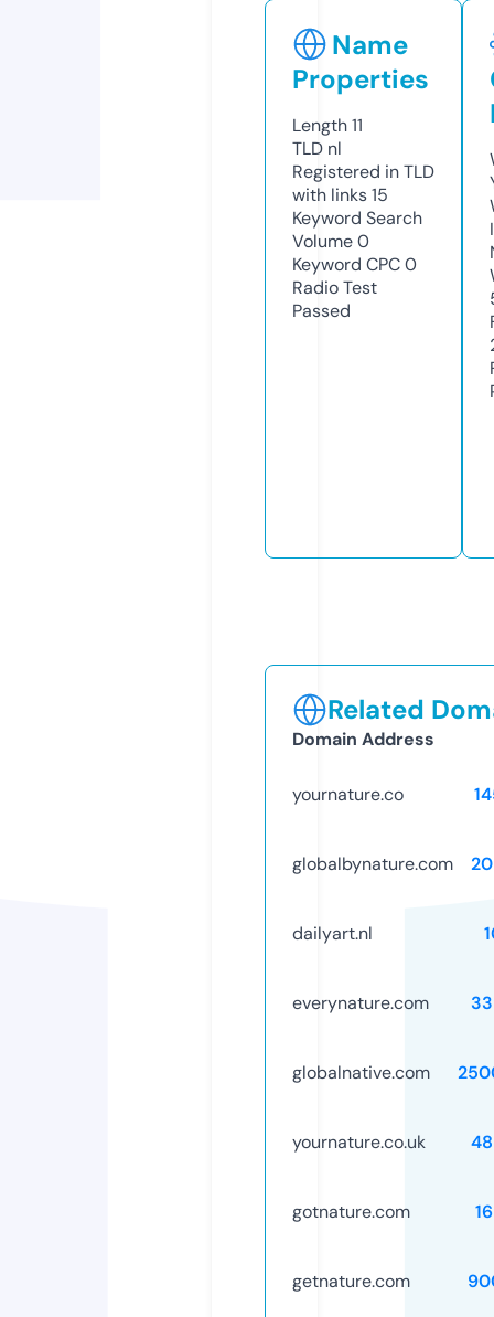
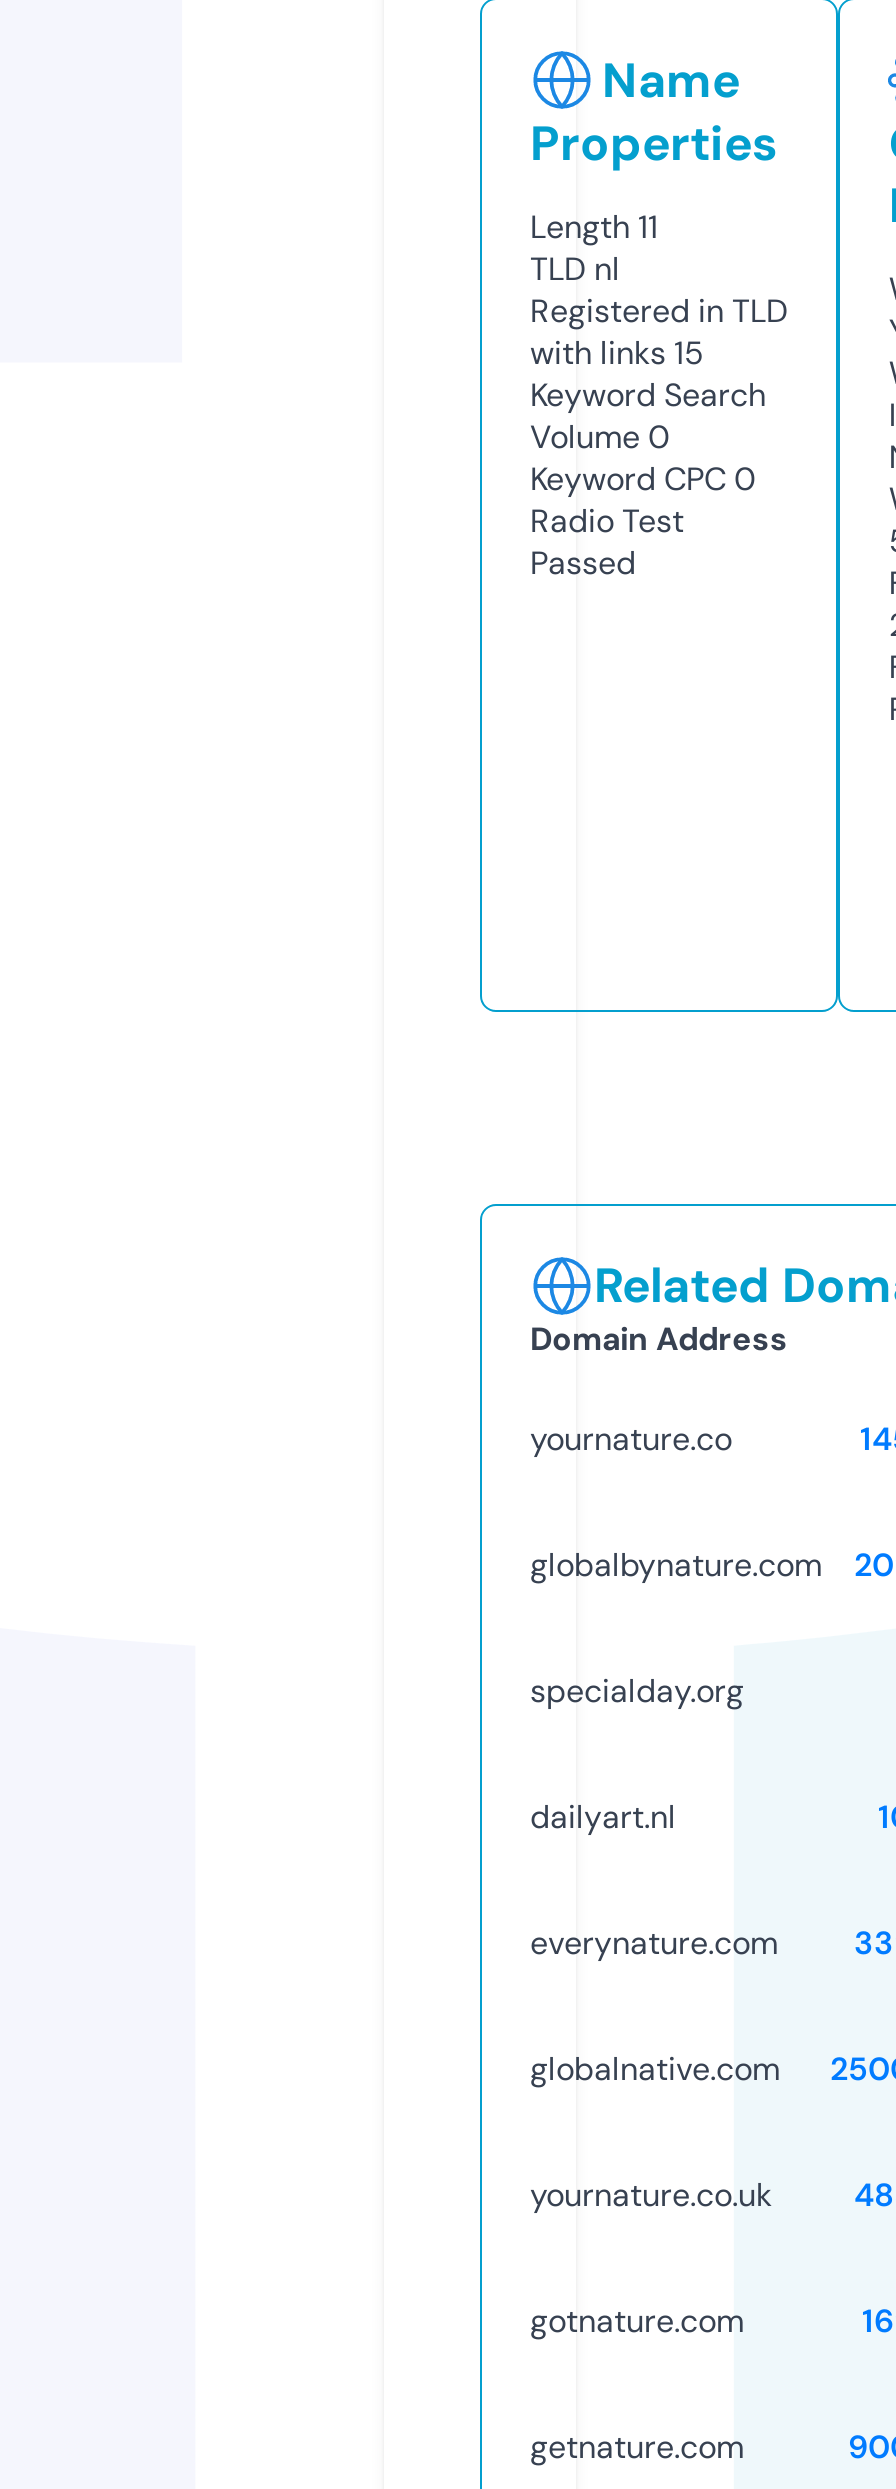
+ specialday.org
